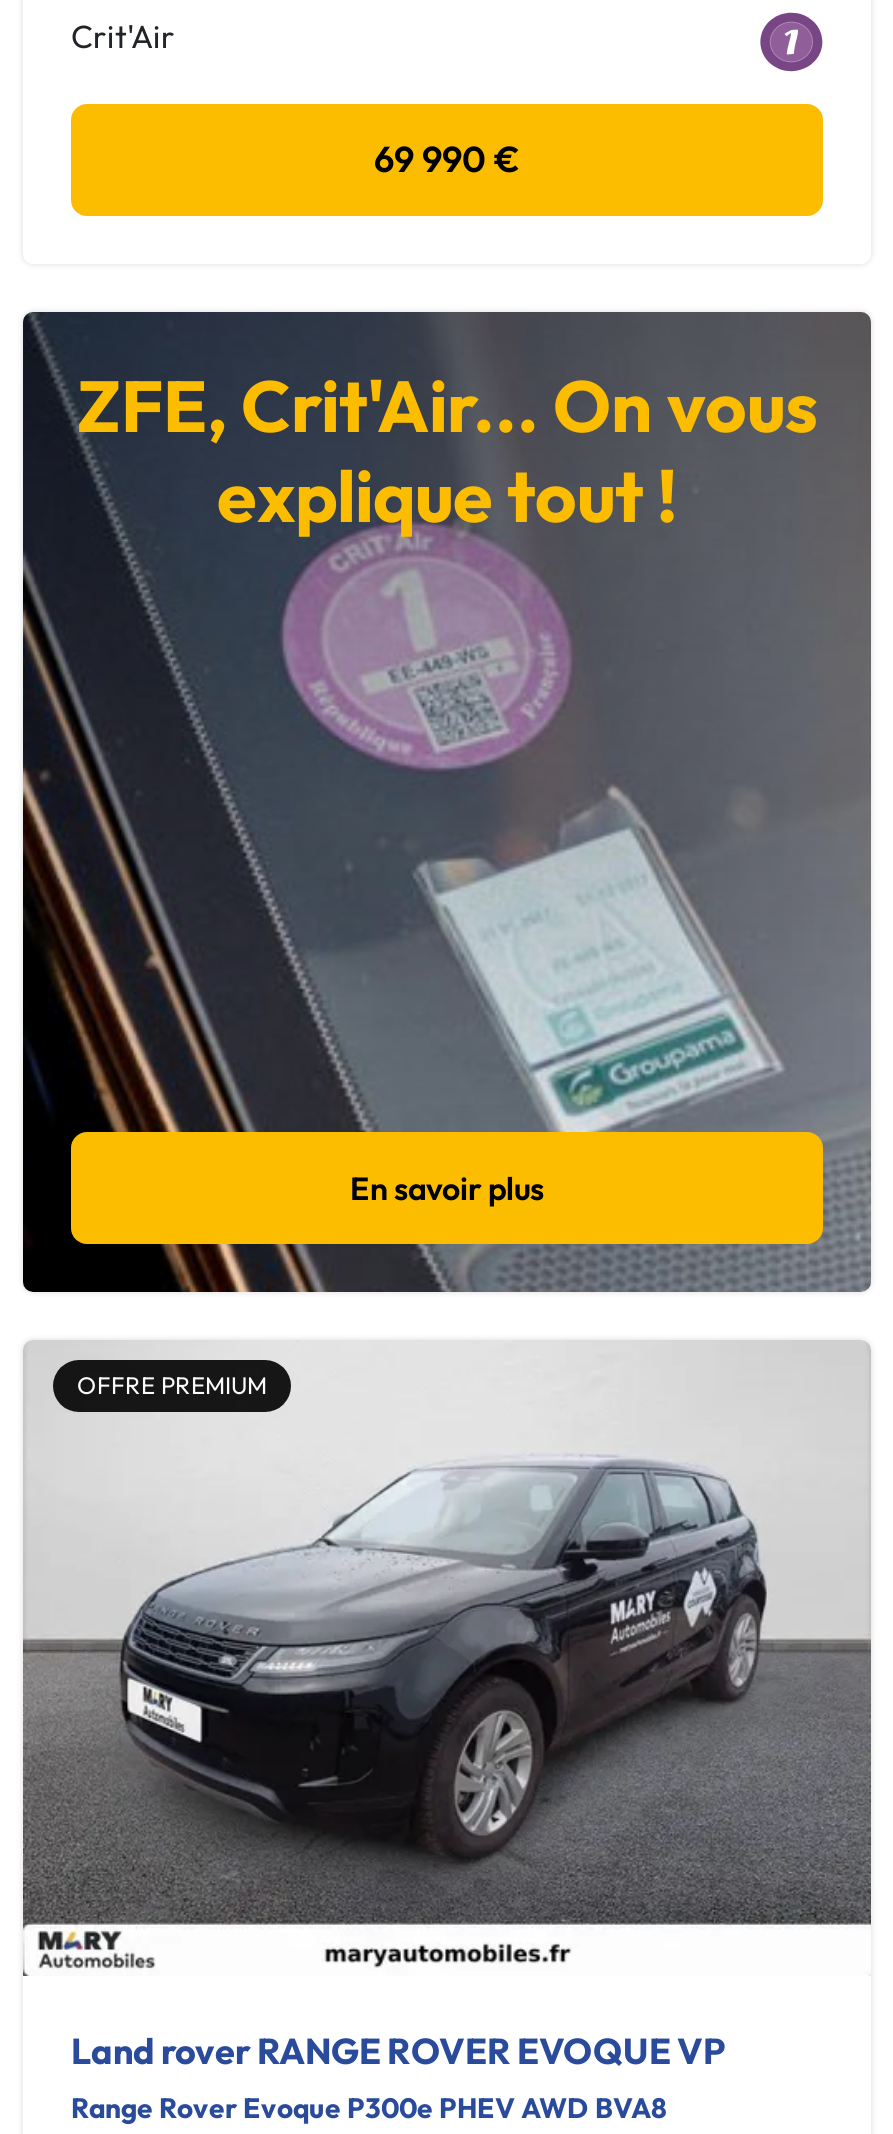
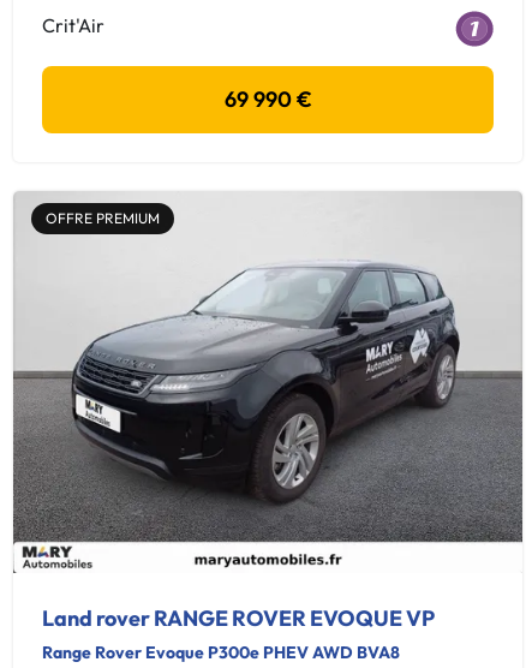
- [image]
- ZFE, Crit'Air... On vous
- explique tout !

- En savoir plus
